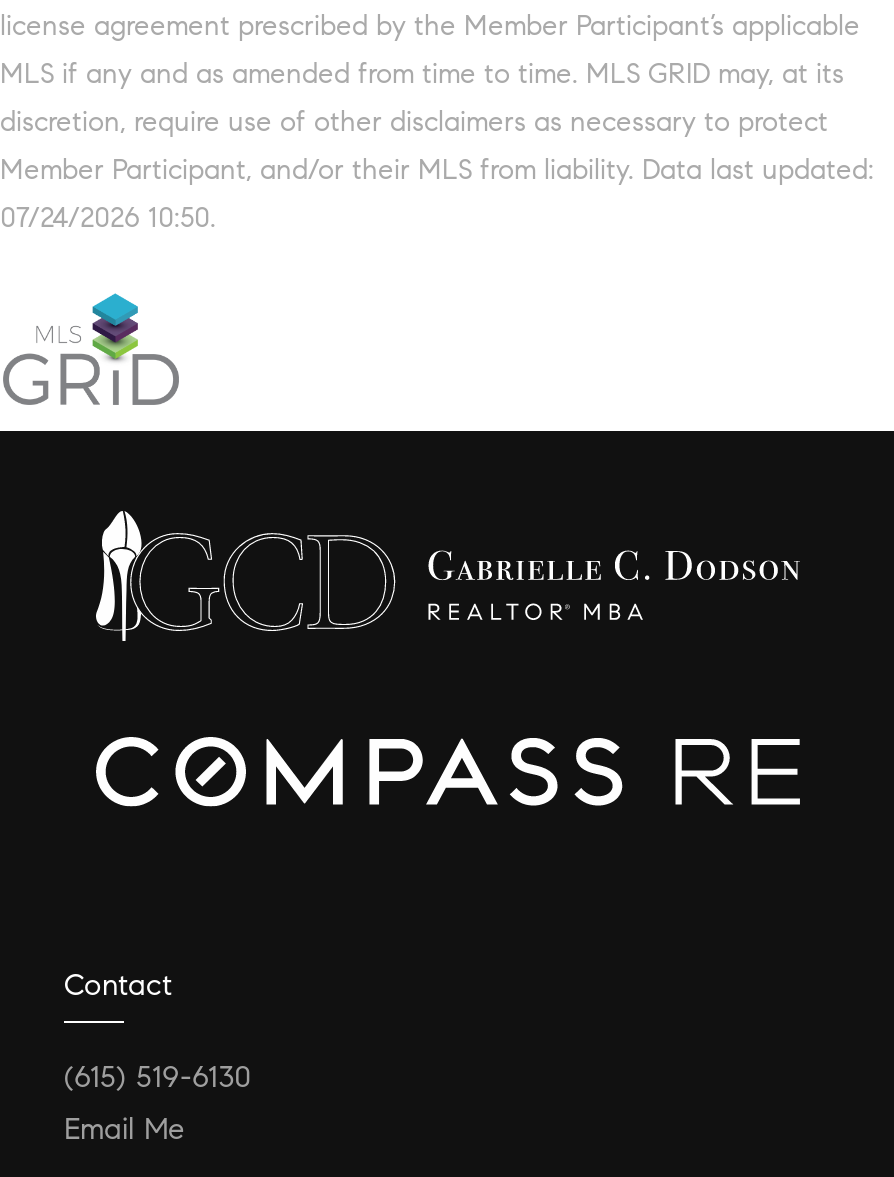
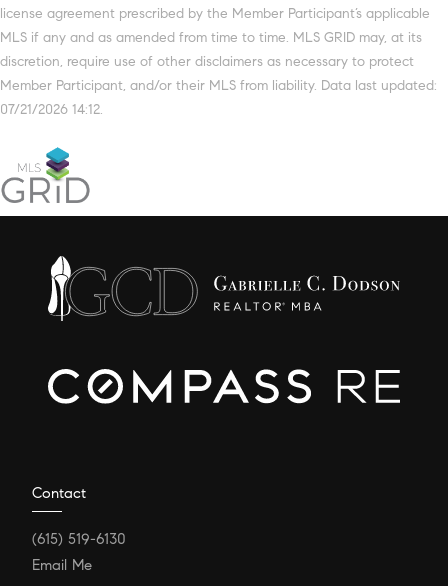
- 07/24/2026 10:50.
+ 07/21/2026 14:12.
